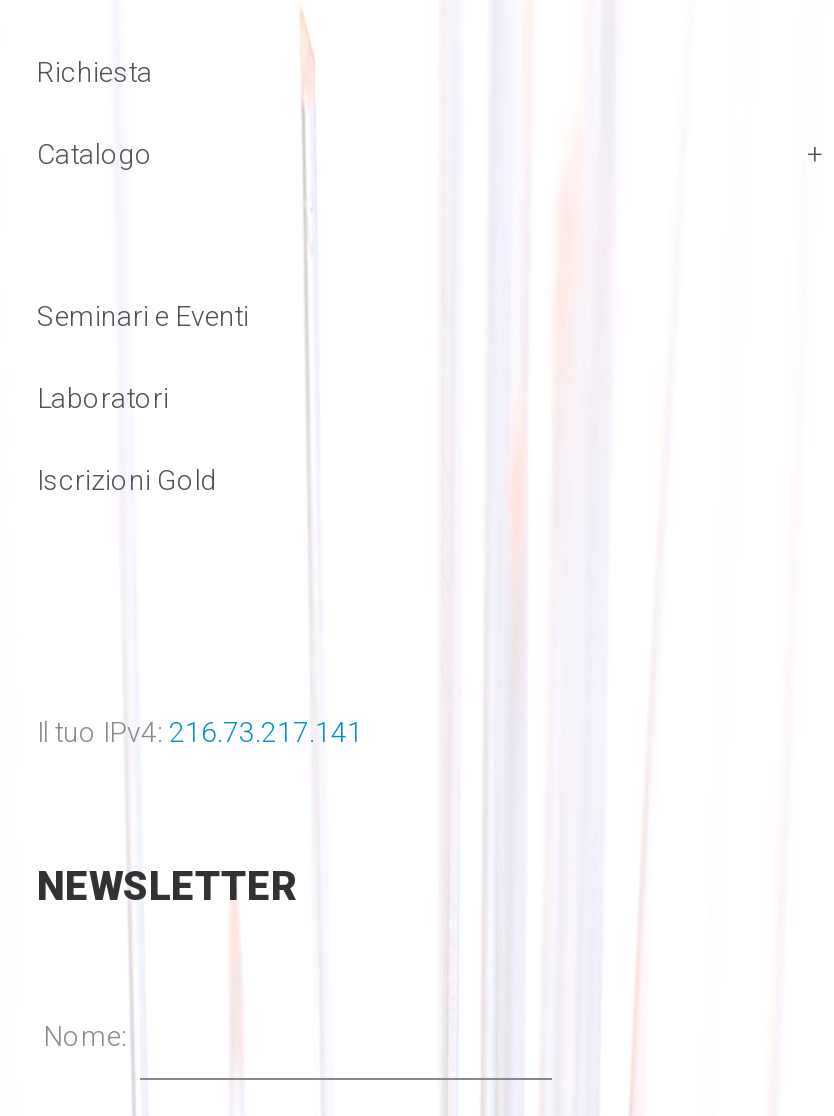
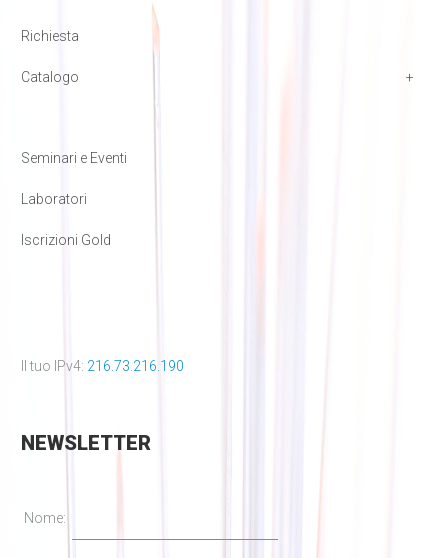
- Il tuo IPv4: 216.73.217.141
+ Il tuo IPv4: 216.73.216.190
